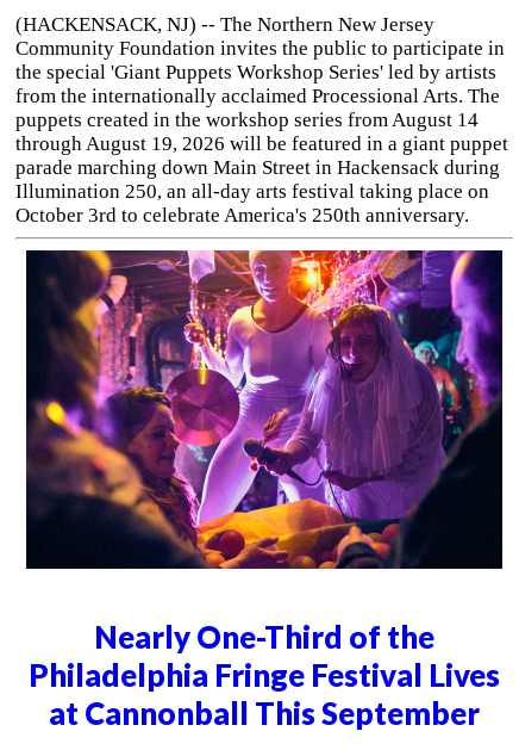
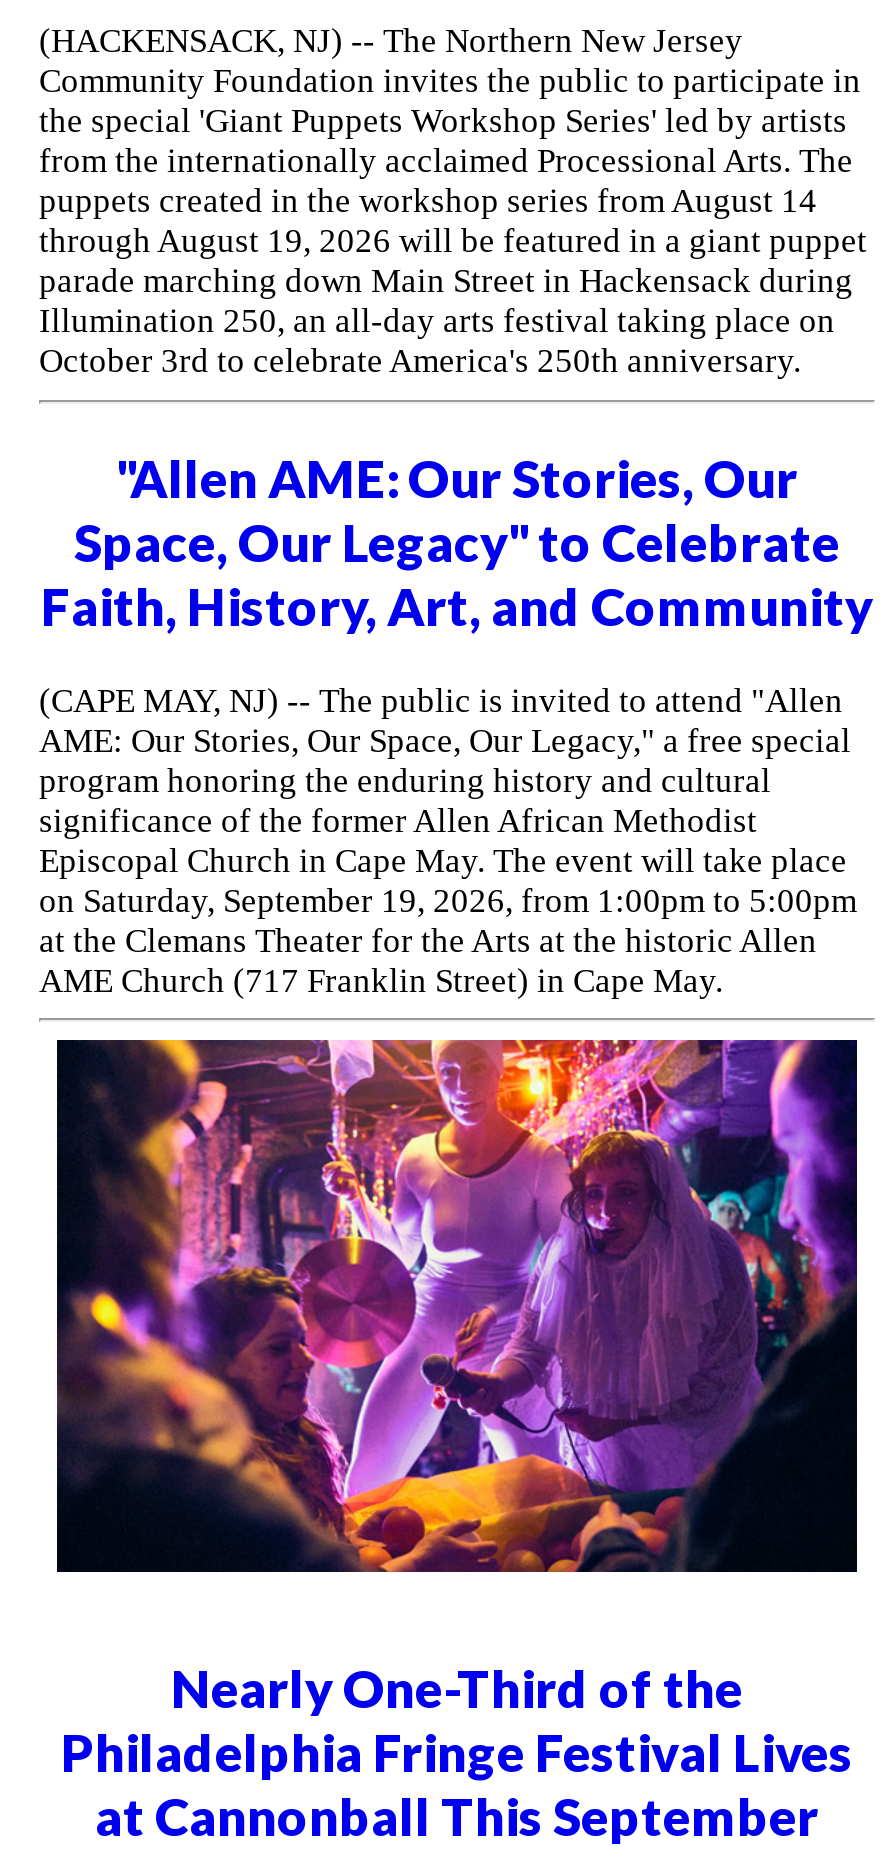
+ "Allen AME: Our Stories, Our
+ Space, Our Legacy" to Celebrate
+ Faith, History, Art, and Community
+ (CAPE MAY, NJ) -- The public is invited to attend "Allen
+ AME: Our Stories, Our Space, Our Legacy," a free special
+ program honoring the enduring history and cultural
+ significance of the former Allen African Methodist
+ Episcopal Church in Cape May. The event will take place
+ on Saturday, September 19, 2026, from 1:00pm to 5:00pm
+ at the Clemans Theater for the Arts at the historic Allen
+ AME Church (717 Franklin Street) in Cape May.
